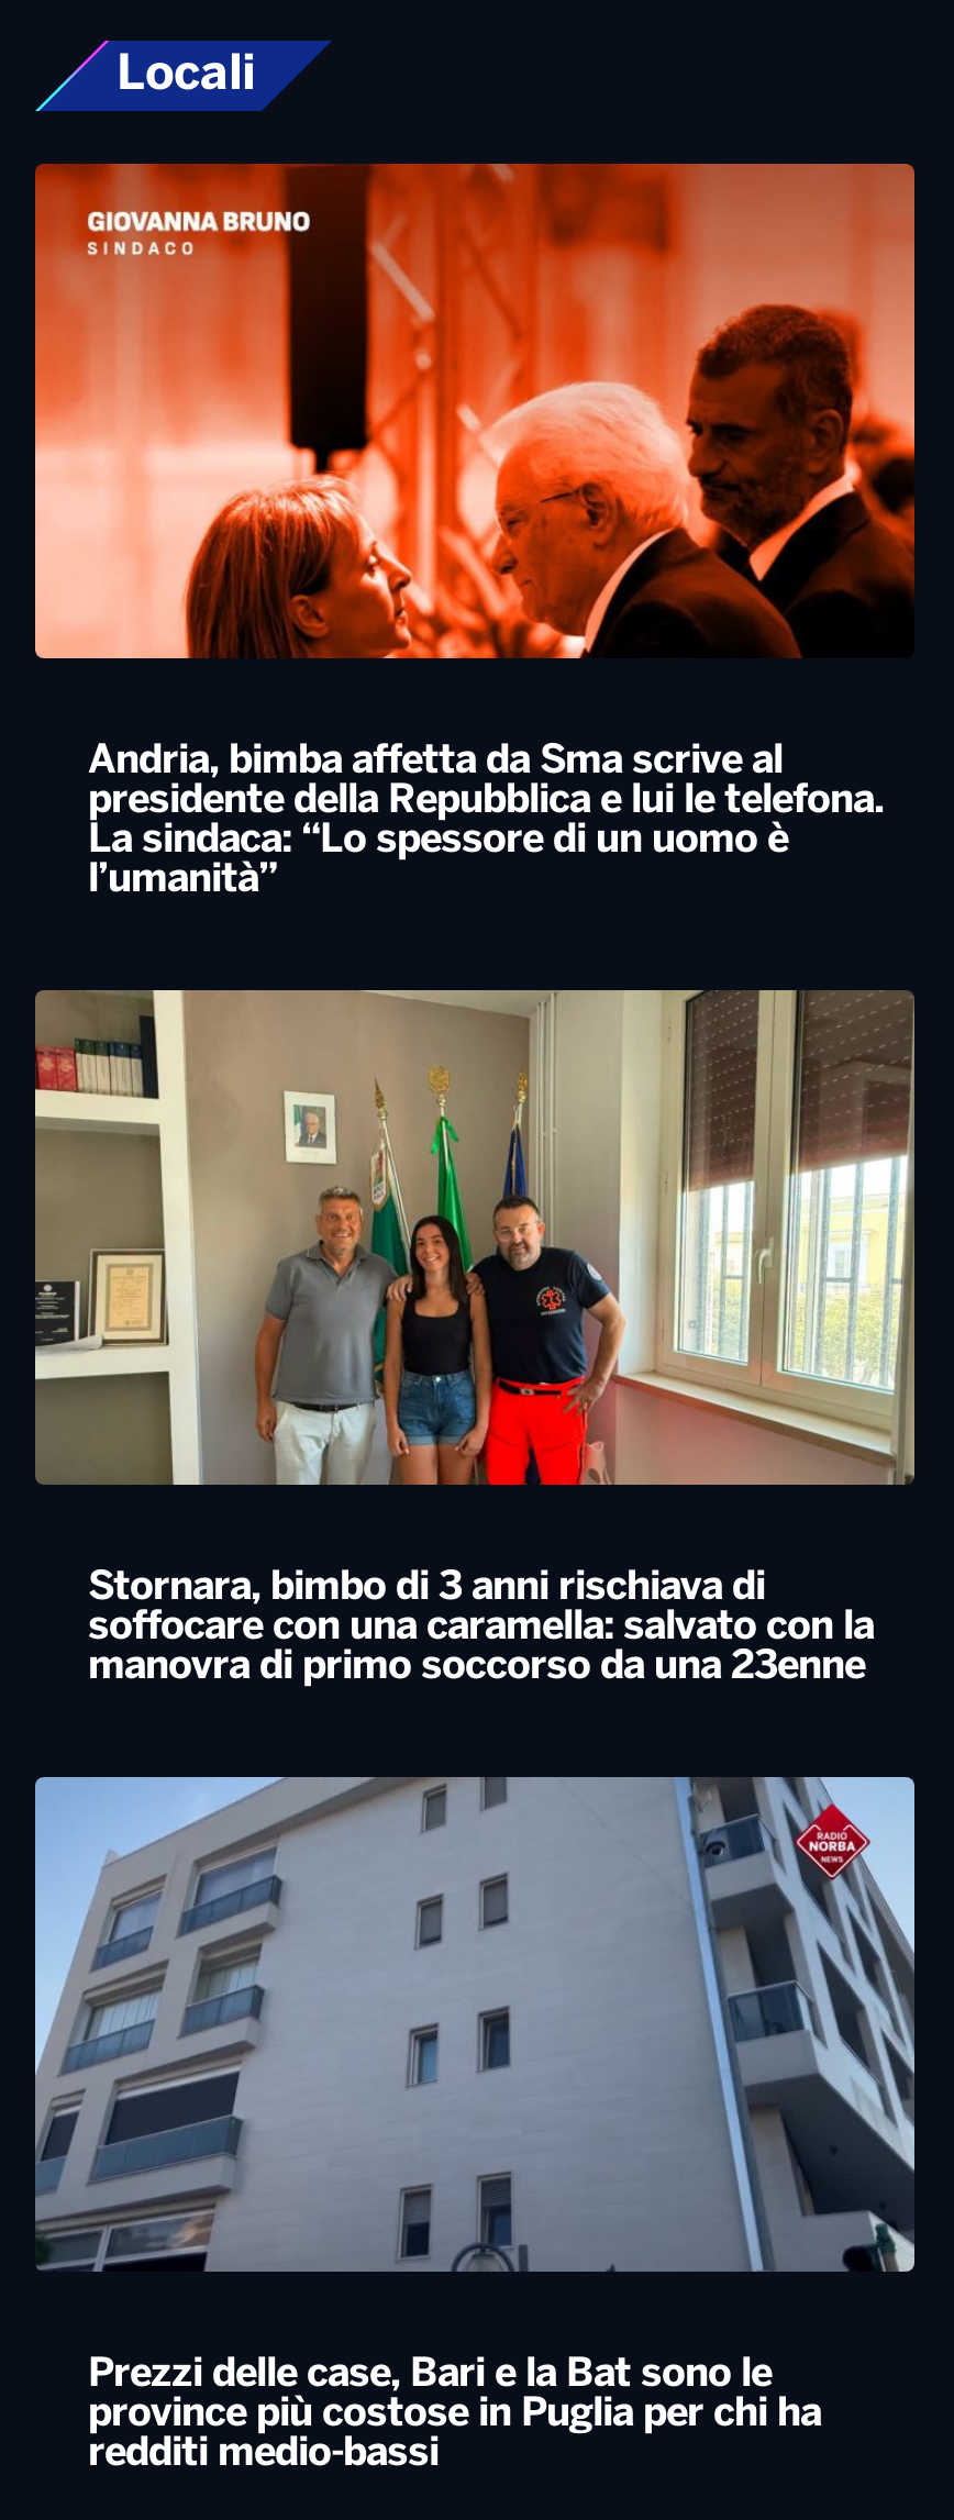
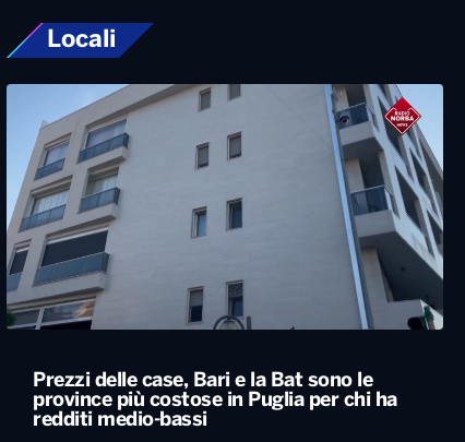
- [image]
- Andria, bimba affetta da Sma scrive al
- presidente della Repubblica e lui le telefona.
- La sindaca: “Lo spessore di un uomo è
- l’umanità”

- [image]
- Stornara, bimbo di 3 anni rischiava di
- soffocare con una caramella: salvato con la
- manovra di primo soccorso da una 23enne
